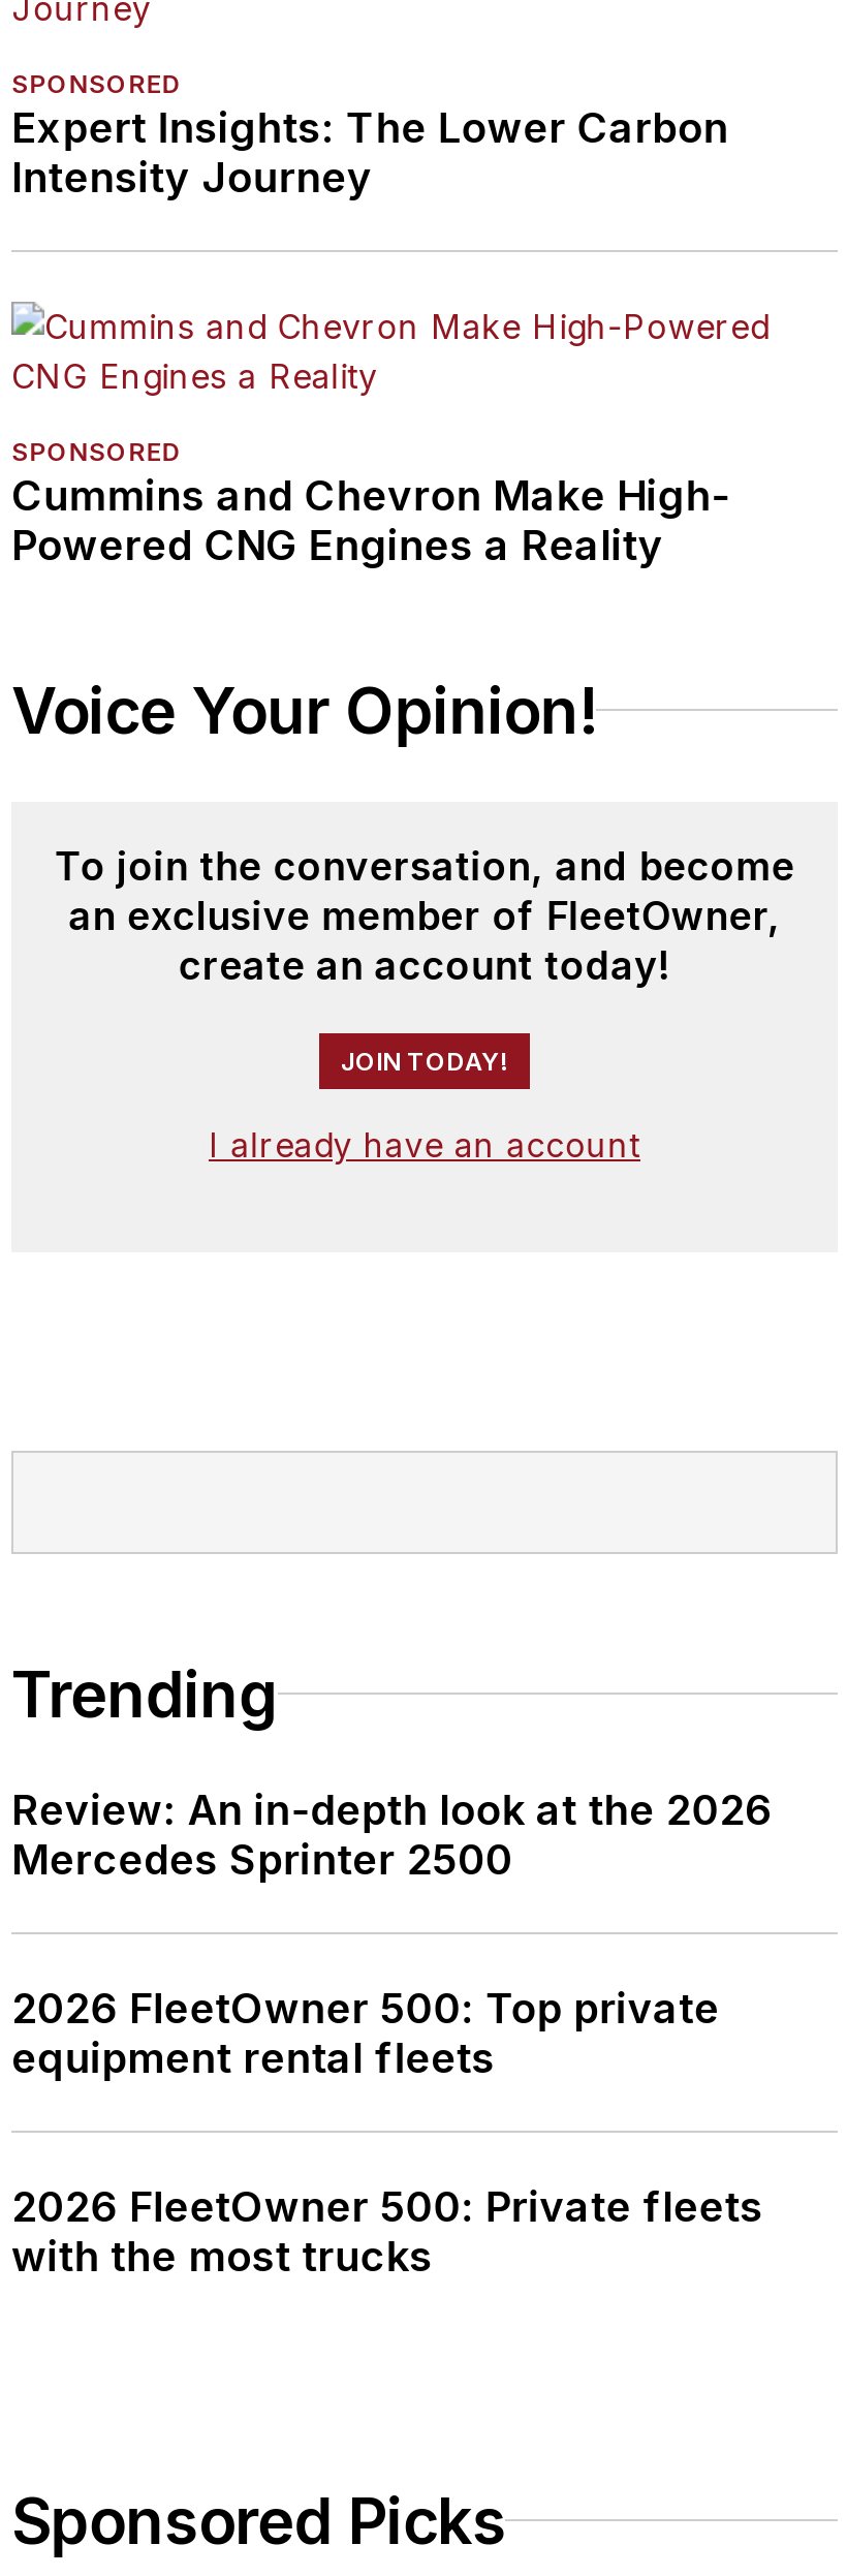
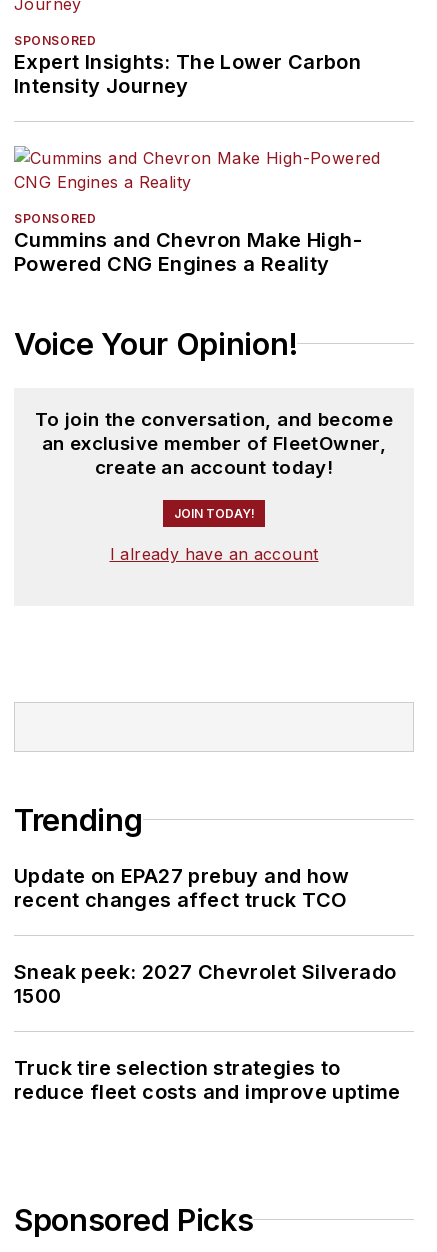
- Review: An in-depth look at the 2026
- Mercedes Sprinter 2500
+ Update on EPA27 prebuy and how
+ recent changes affect truck TCO

- 2026 FleetOwner 500: Top private
- equipment rental fleets
+ Sneak peek: 2027 Chevrolet Silverado
+ 1500

- 2026 FleetOwner 500: Private fleets
- with the most trucks
+ Truck tire selection strategies to
+ reduce fleet costs and improve uptime
